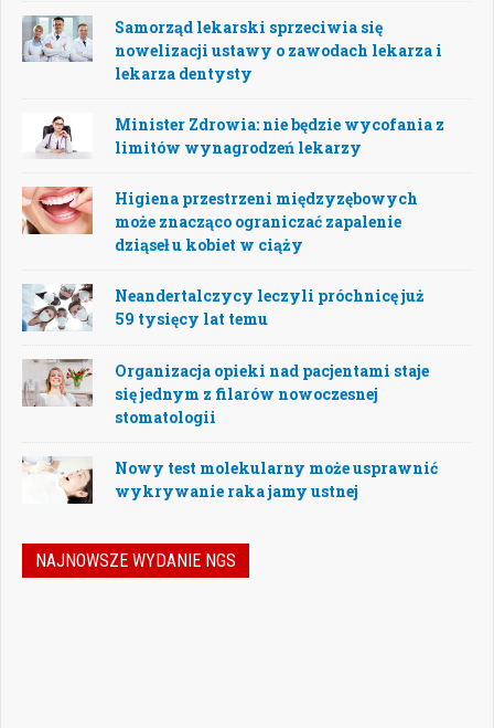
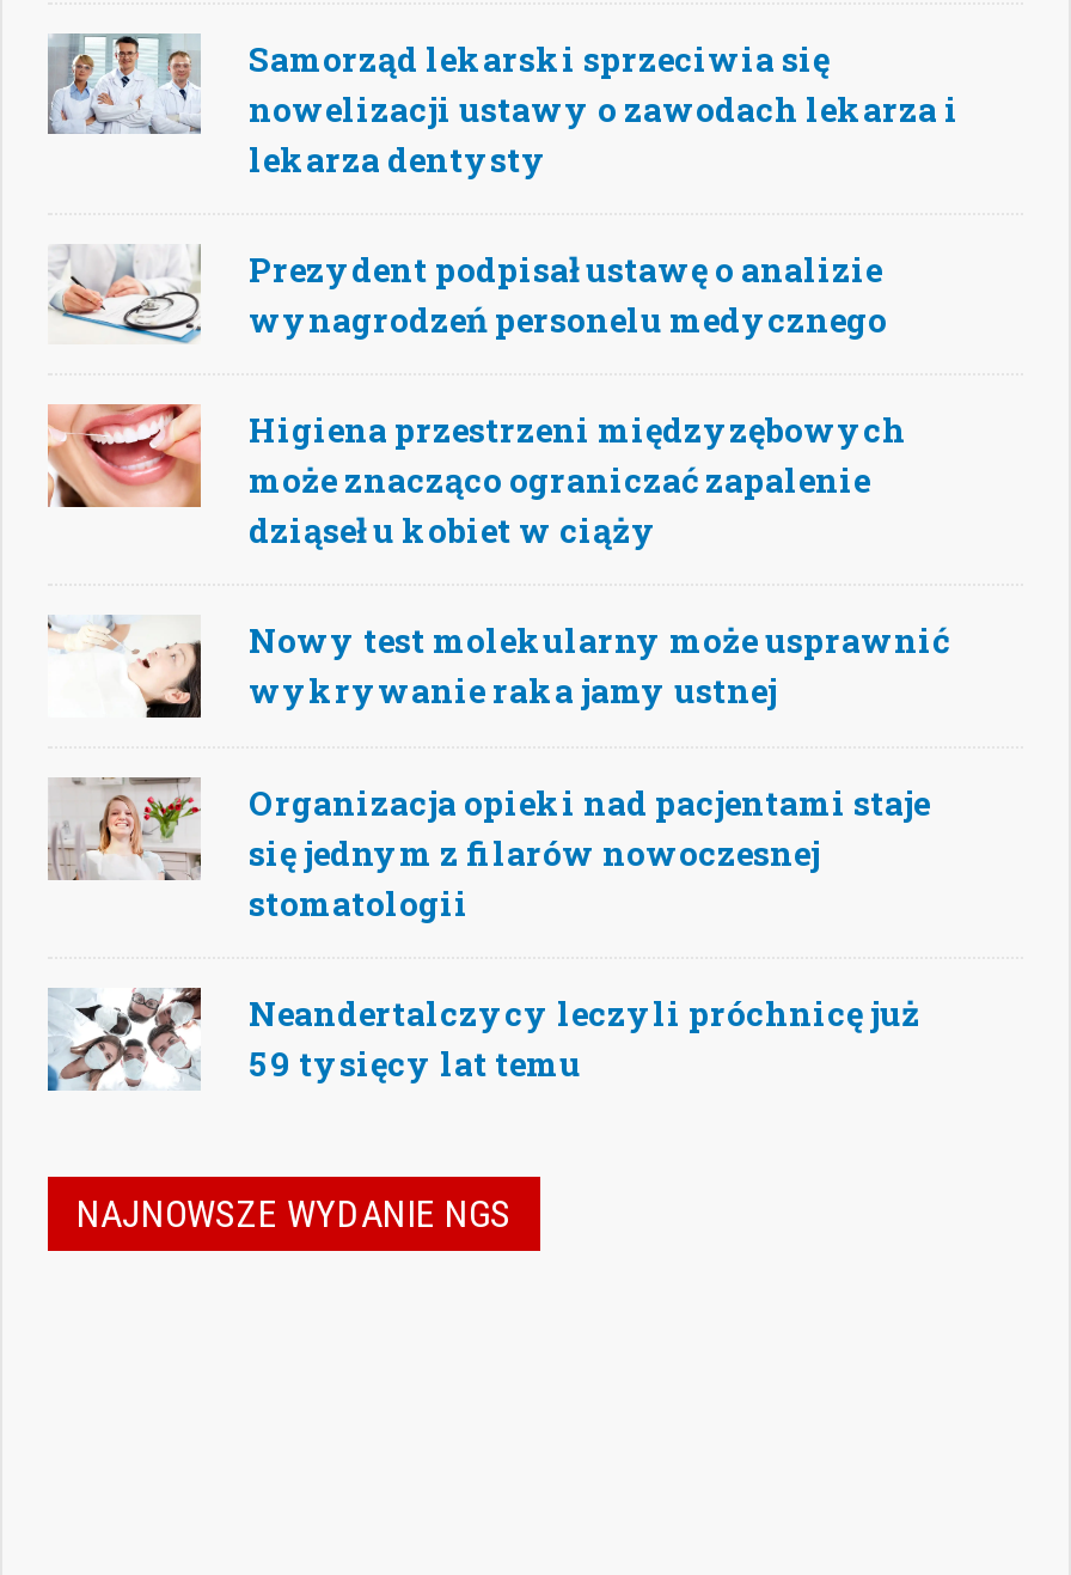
- [image]
- Minister Zdrowia: nie będzie wycofania z
- limitów wynagrodzeń lekarzy
+ [image]
+ Prezydent podpisał ustawę o analizie
+ wynagrodzeń personelu medycznego

moved down: [image] | Neandertalczycy leczyli próchnicę już | 59 tysięcy lat temu

moved up: [image] | Nowy test molekularny może usprawnić | wykrywanie raka jamy ustnej
